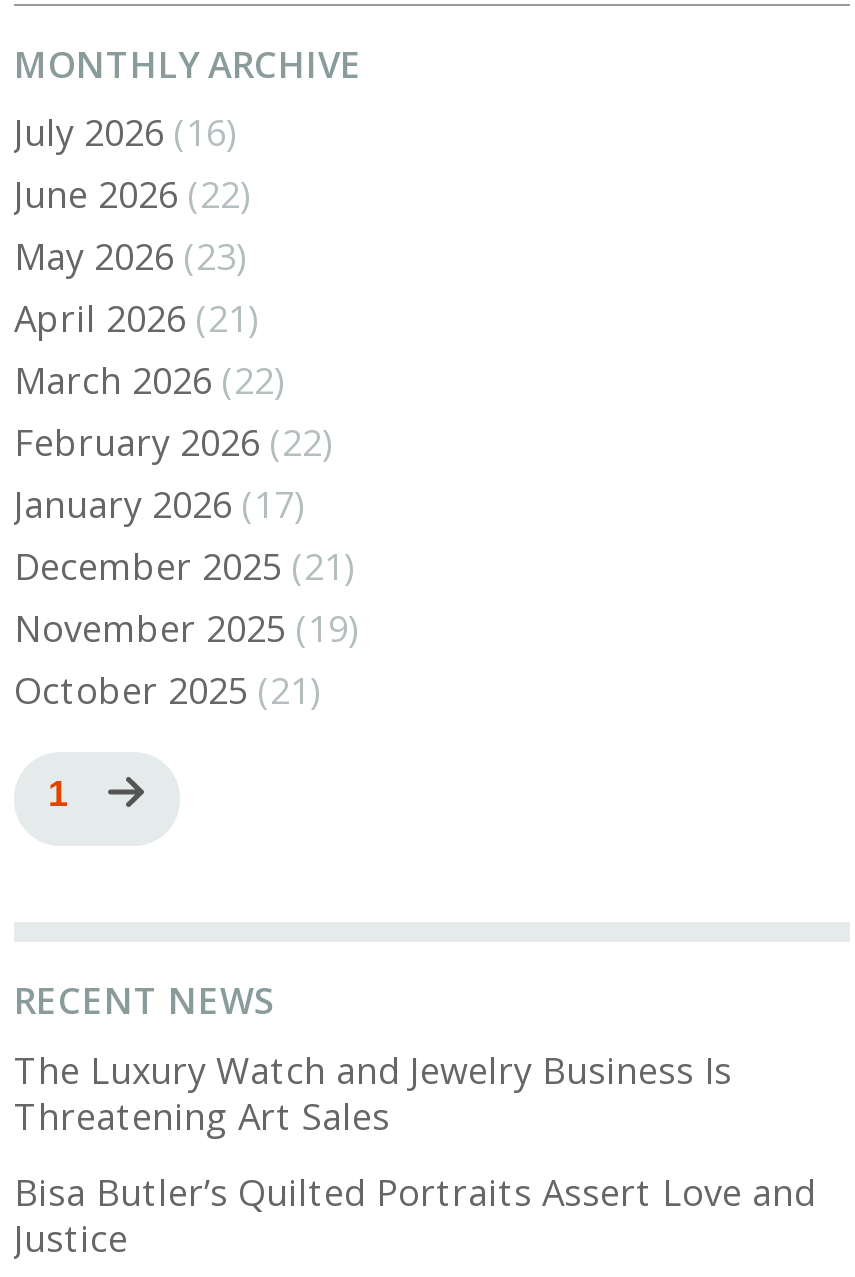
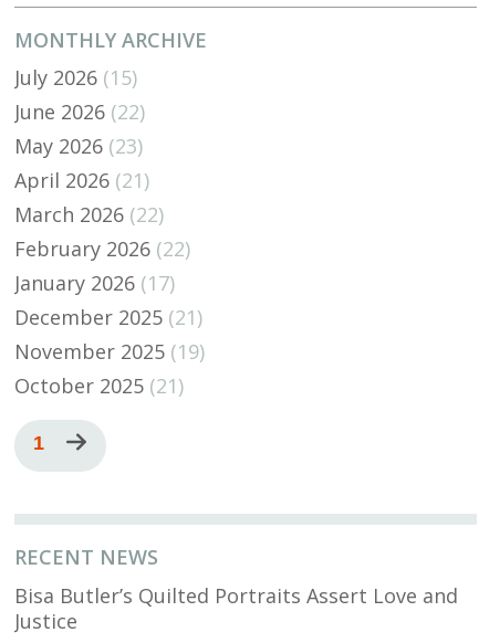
- July 2026 (16)
+ July 2026 (15)

- The Luxury Watch and Jewelry Business Is
- Threatening Art Sales
